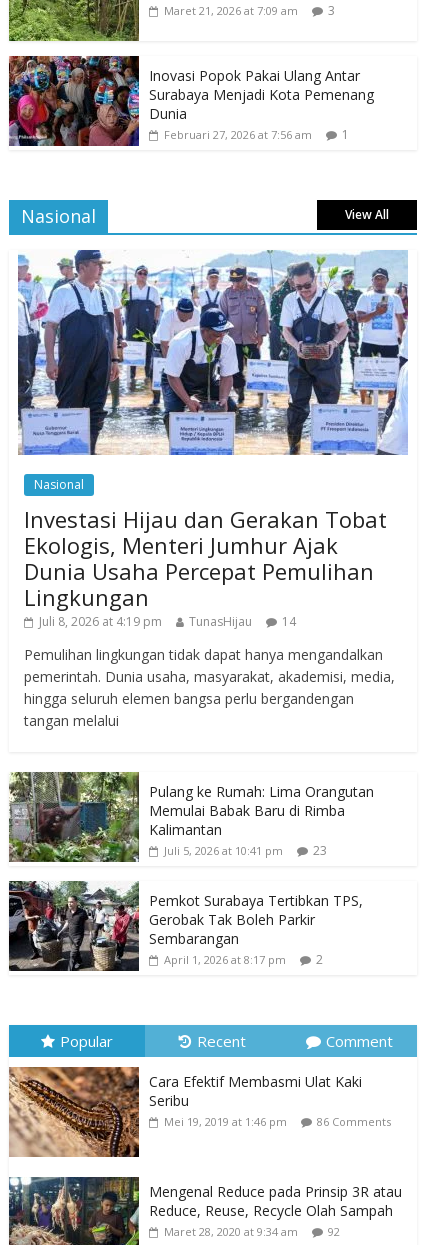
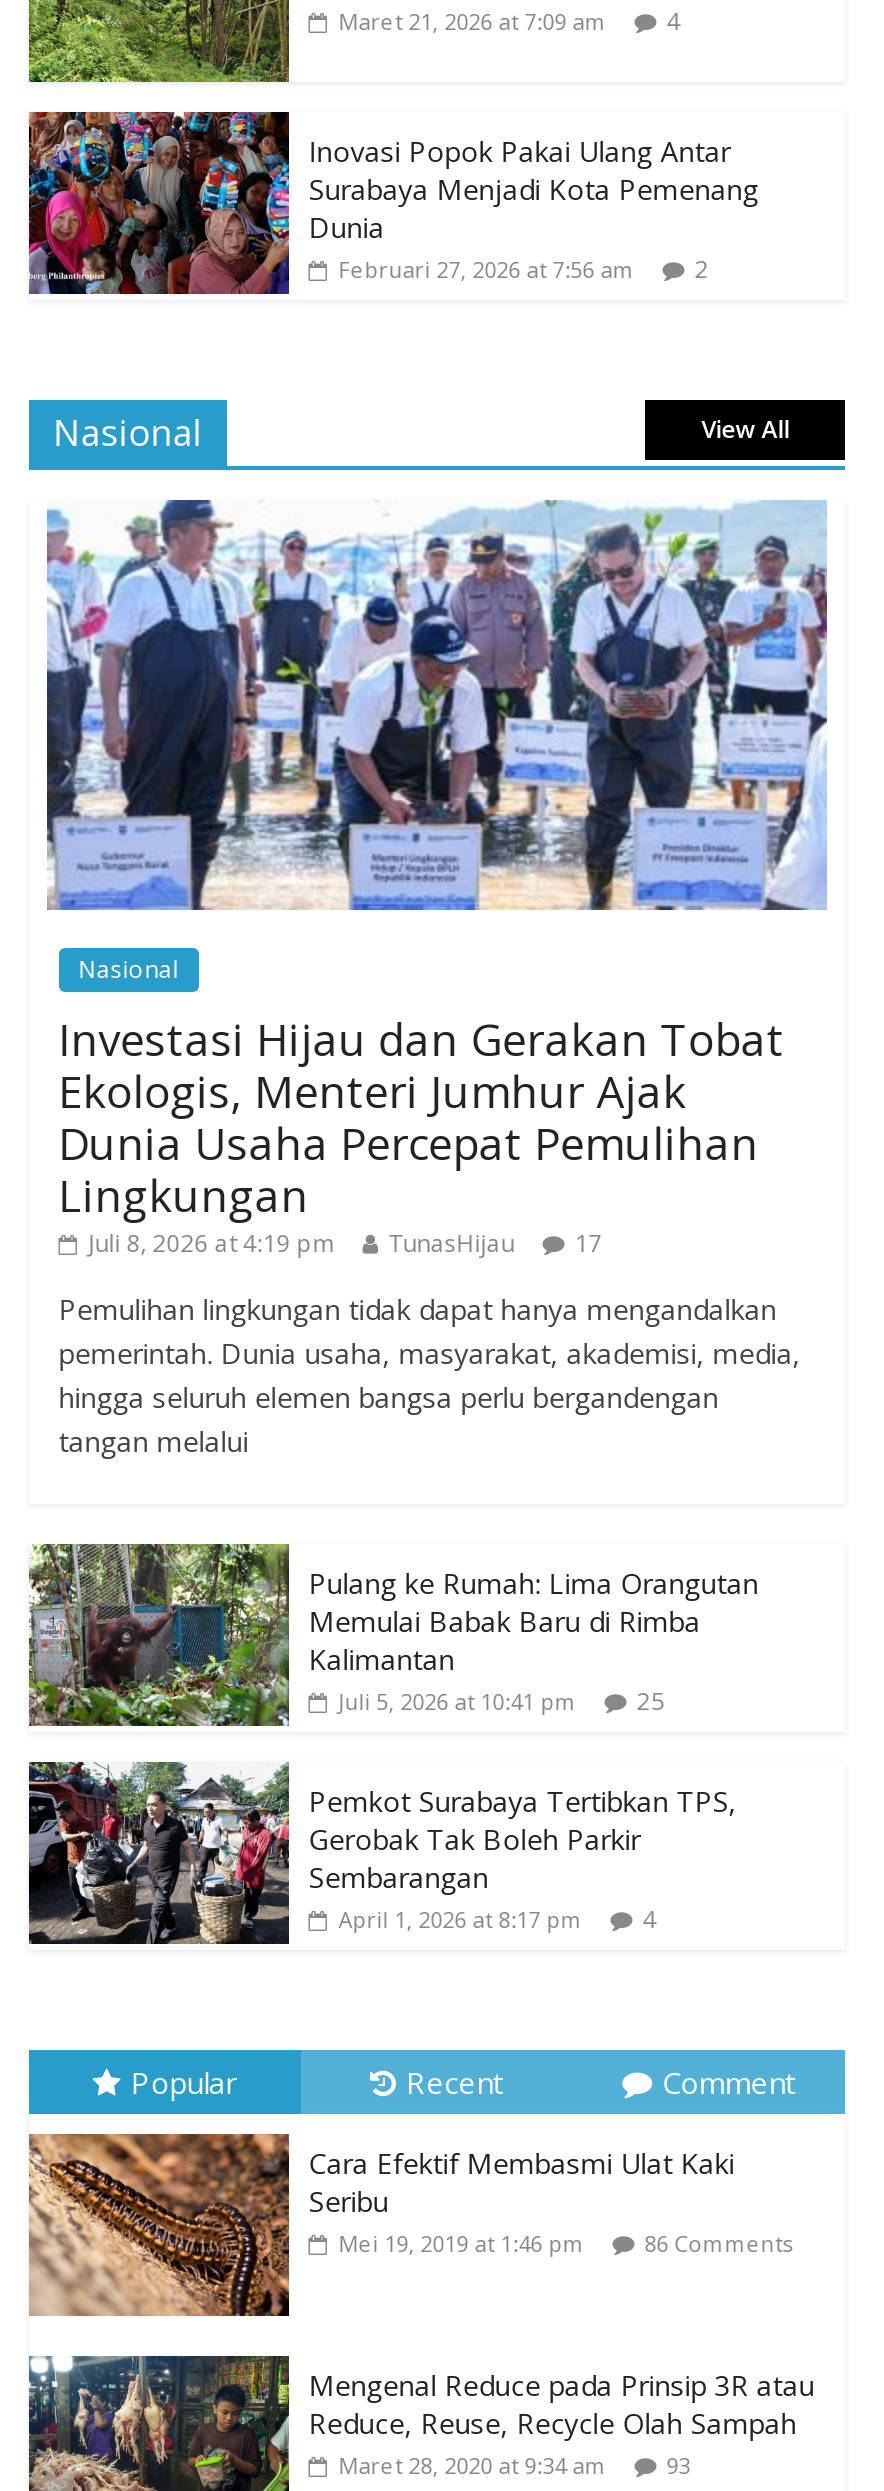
- Maret 21, 2026 at 7:09 am 3
+ Maret 21, 2026 at 7:09 am 4

- 1
+ 2

- Juli 8, 2026 at 4:19 pm TunasHijau 14
+ Juli 8, 2026 at 4:19 pm TunasHijau 17

- Juli 5, 2026 at 10:41 pm 23
+ Juli 5, 2026 at 10:41 pm 25

- April 1, 2026 at 8:17 pm 2
+ April 1, 2026 at 8:17 pm 4

- Maret 28, 2020 at 9:34 am 92
+ Maret 28, 2020 at 9:34 am 93
